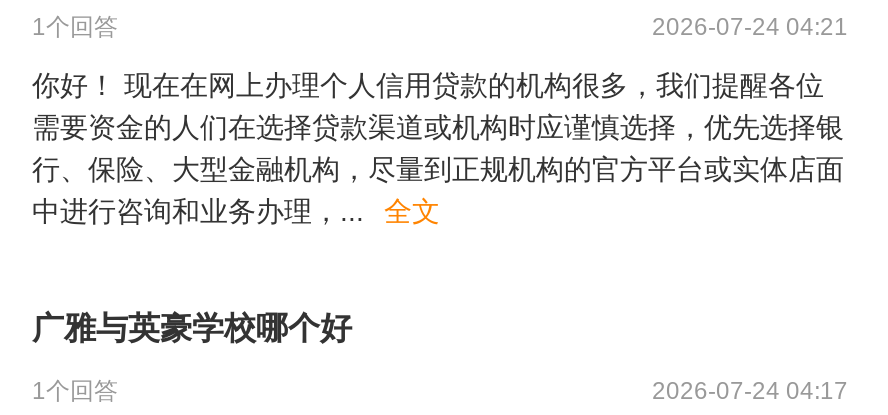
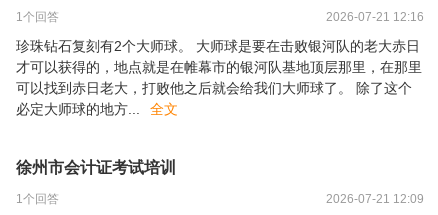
- 2026-07-24 04:21
+ 2026-07-21 12:16

- 你好！ 现在在网上办理个人信用贷款的机构很多，我们提醒各位
- 需要资金的人们在选择贷款渠道或机构时应谨慎选择，优先选择银
- 行、保险、大型金融机构，尽量到正规机构的官方平台或实体店面
- 中进行咨询和业务办理，...
+ 珍珠钻石复刻有2个大师球。 大师球是要在击败银河队的老大赤日
+ 才可以获得的，地点就是在帷幕市的银河队基地顶层那里，在那里
+ 可以找到赤日老大，打败他之后就会给我们大师球了。 除了这个
+ 必定大师球的地方...

- 广雅与英豪学校哪个好
+ 徐州市会计证考试培训

- 2026-07-24 04:17
+ 2026-07-21 12:09
